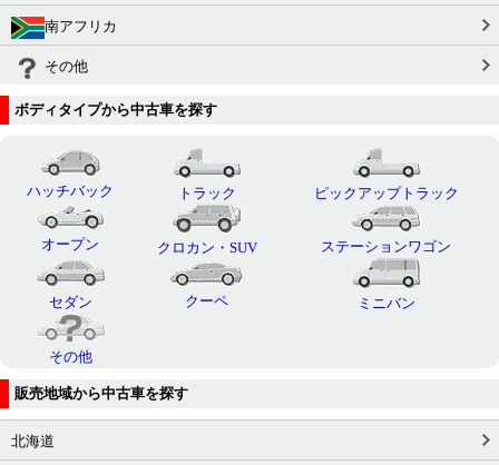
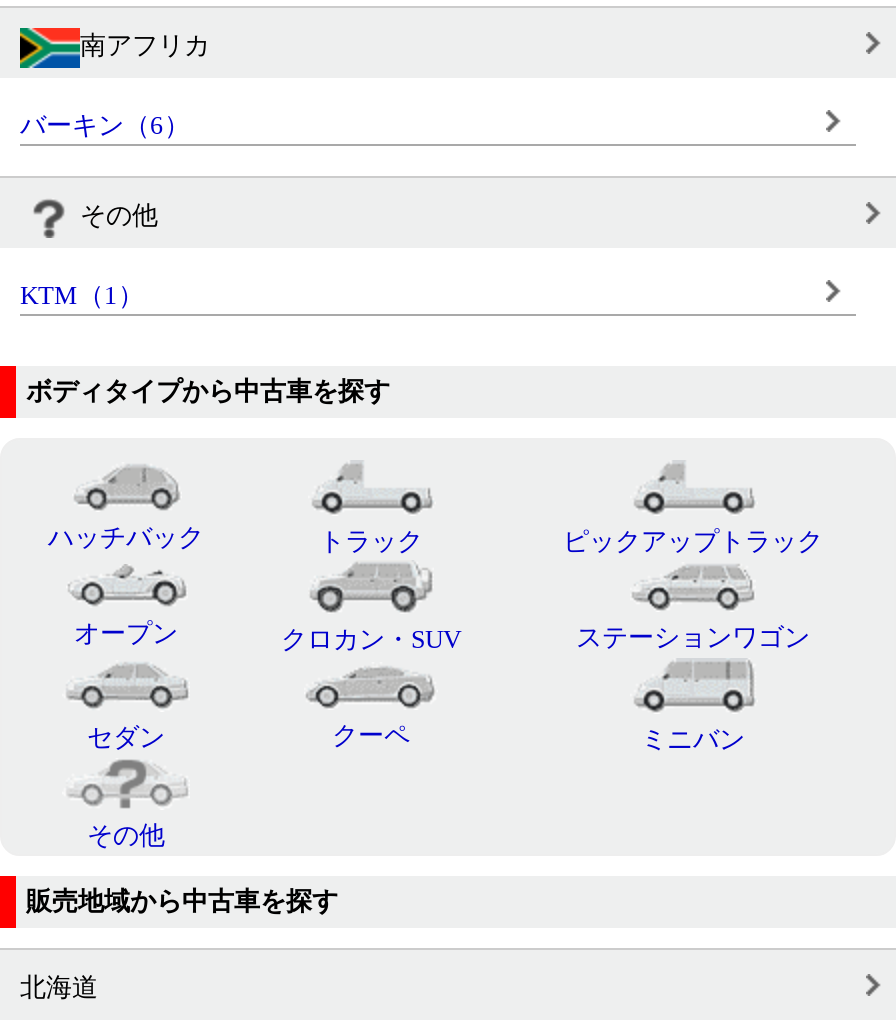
+ バーキン（6）

+ KTM（1）
